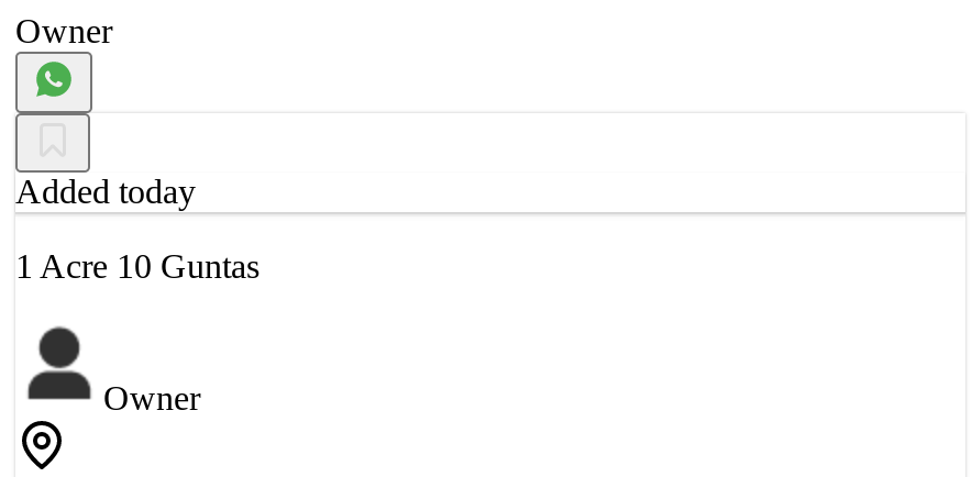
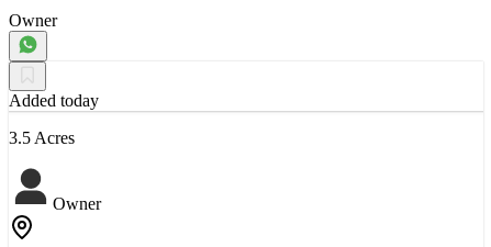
- 1 Acre 10 Guntas
+ 3.5 Acres
